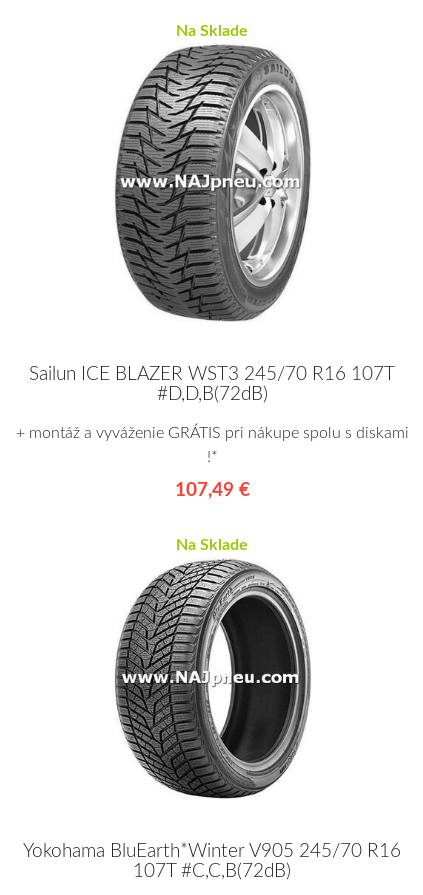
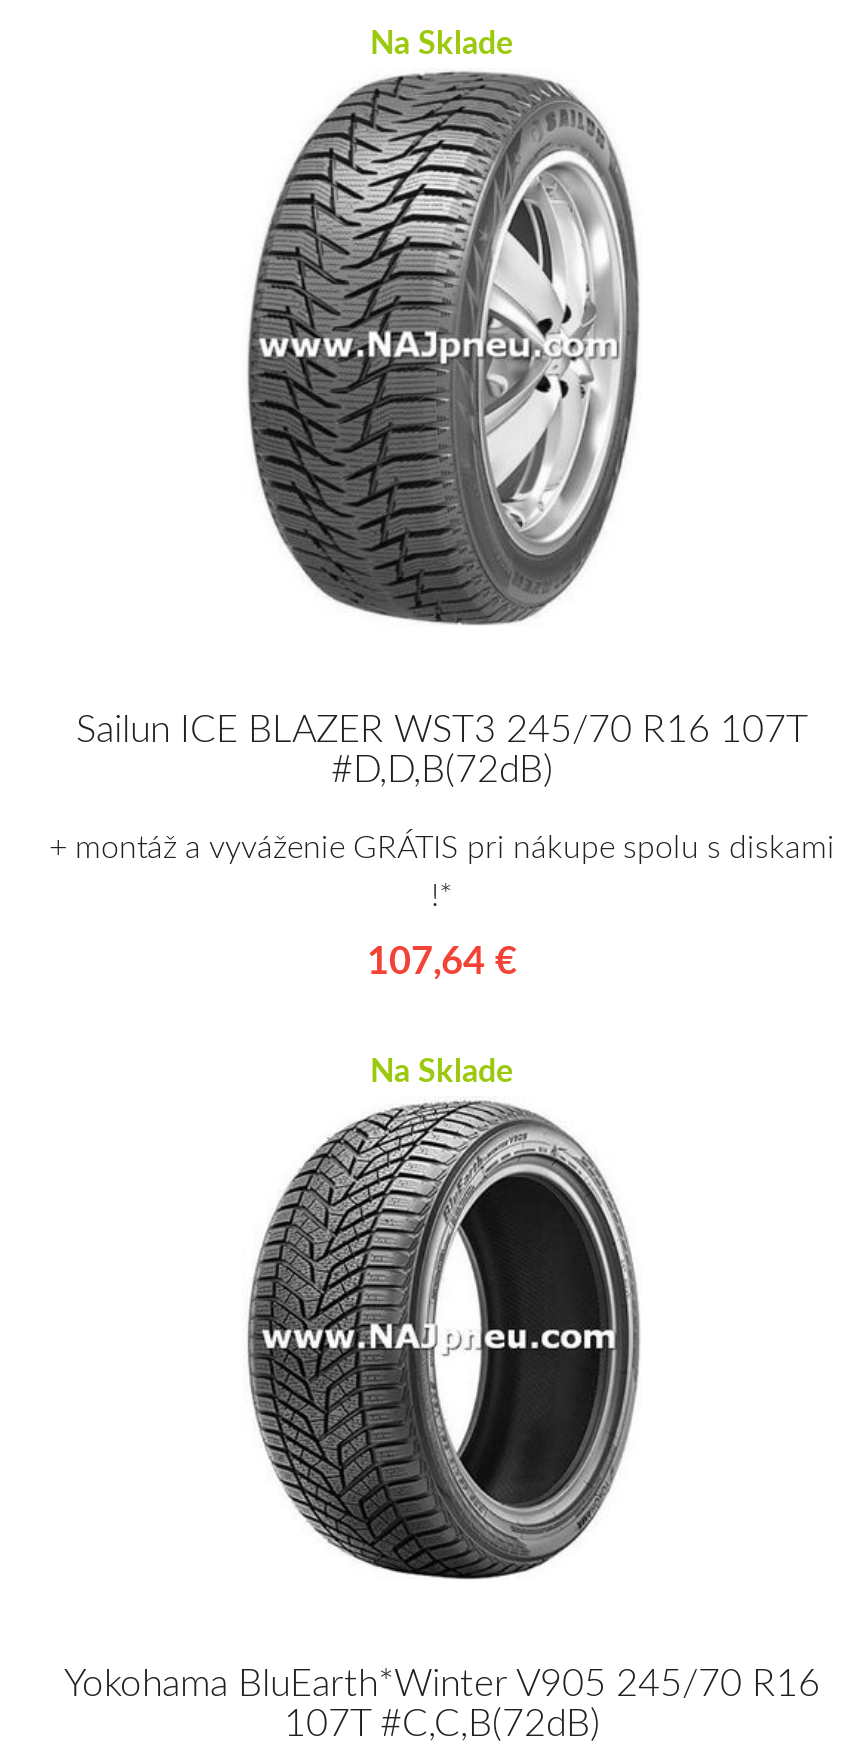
- 107,49 €
+ 107,64 €
